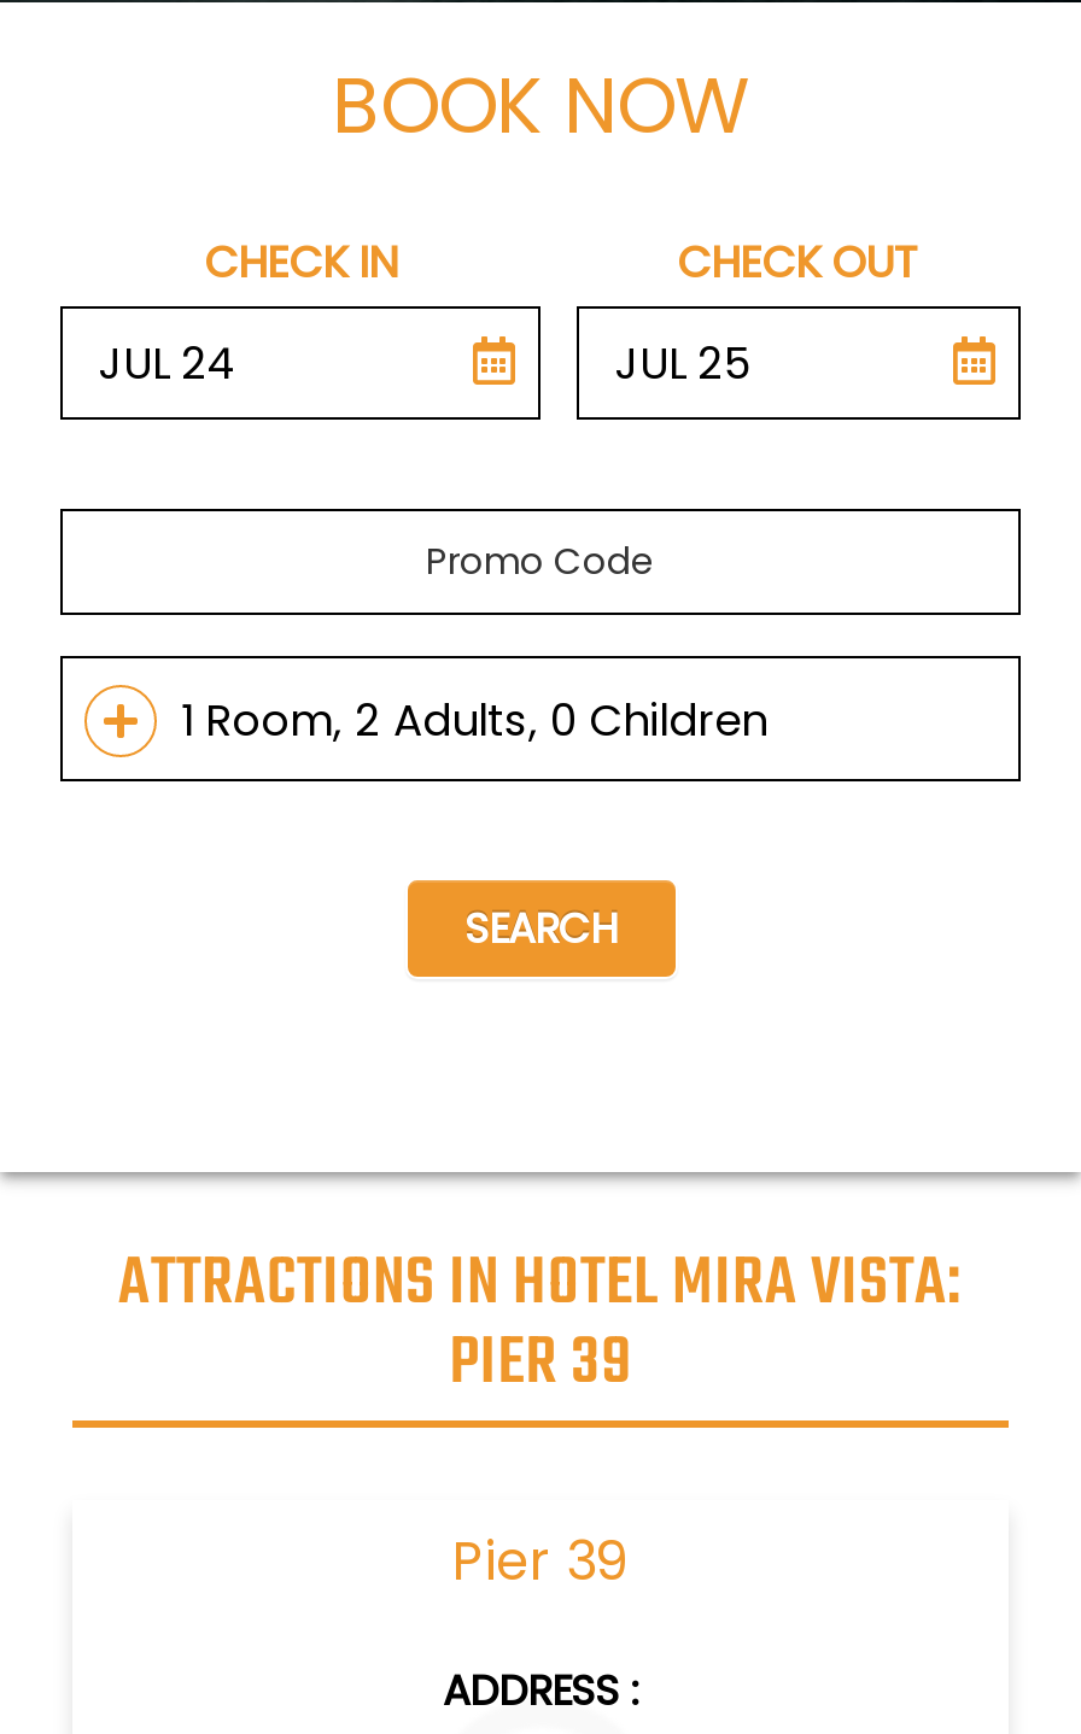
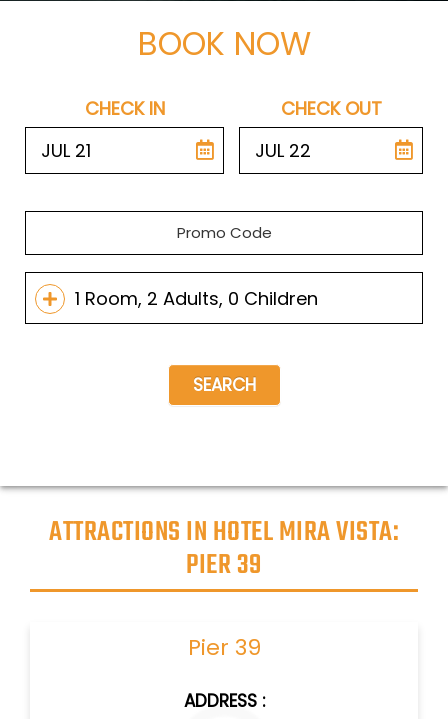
- JUL 24
+ JUL 21

- JUL 25
+ JUL 22
